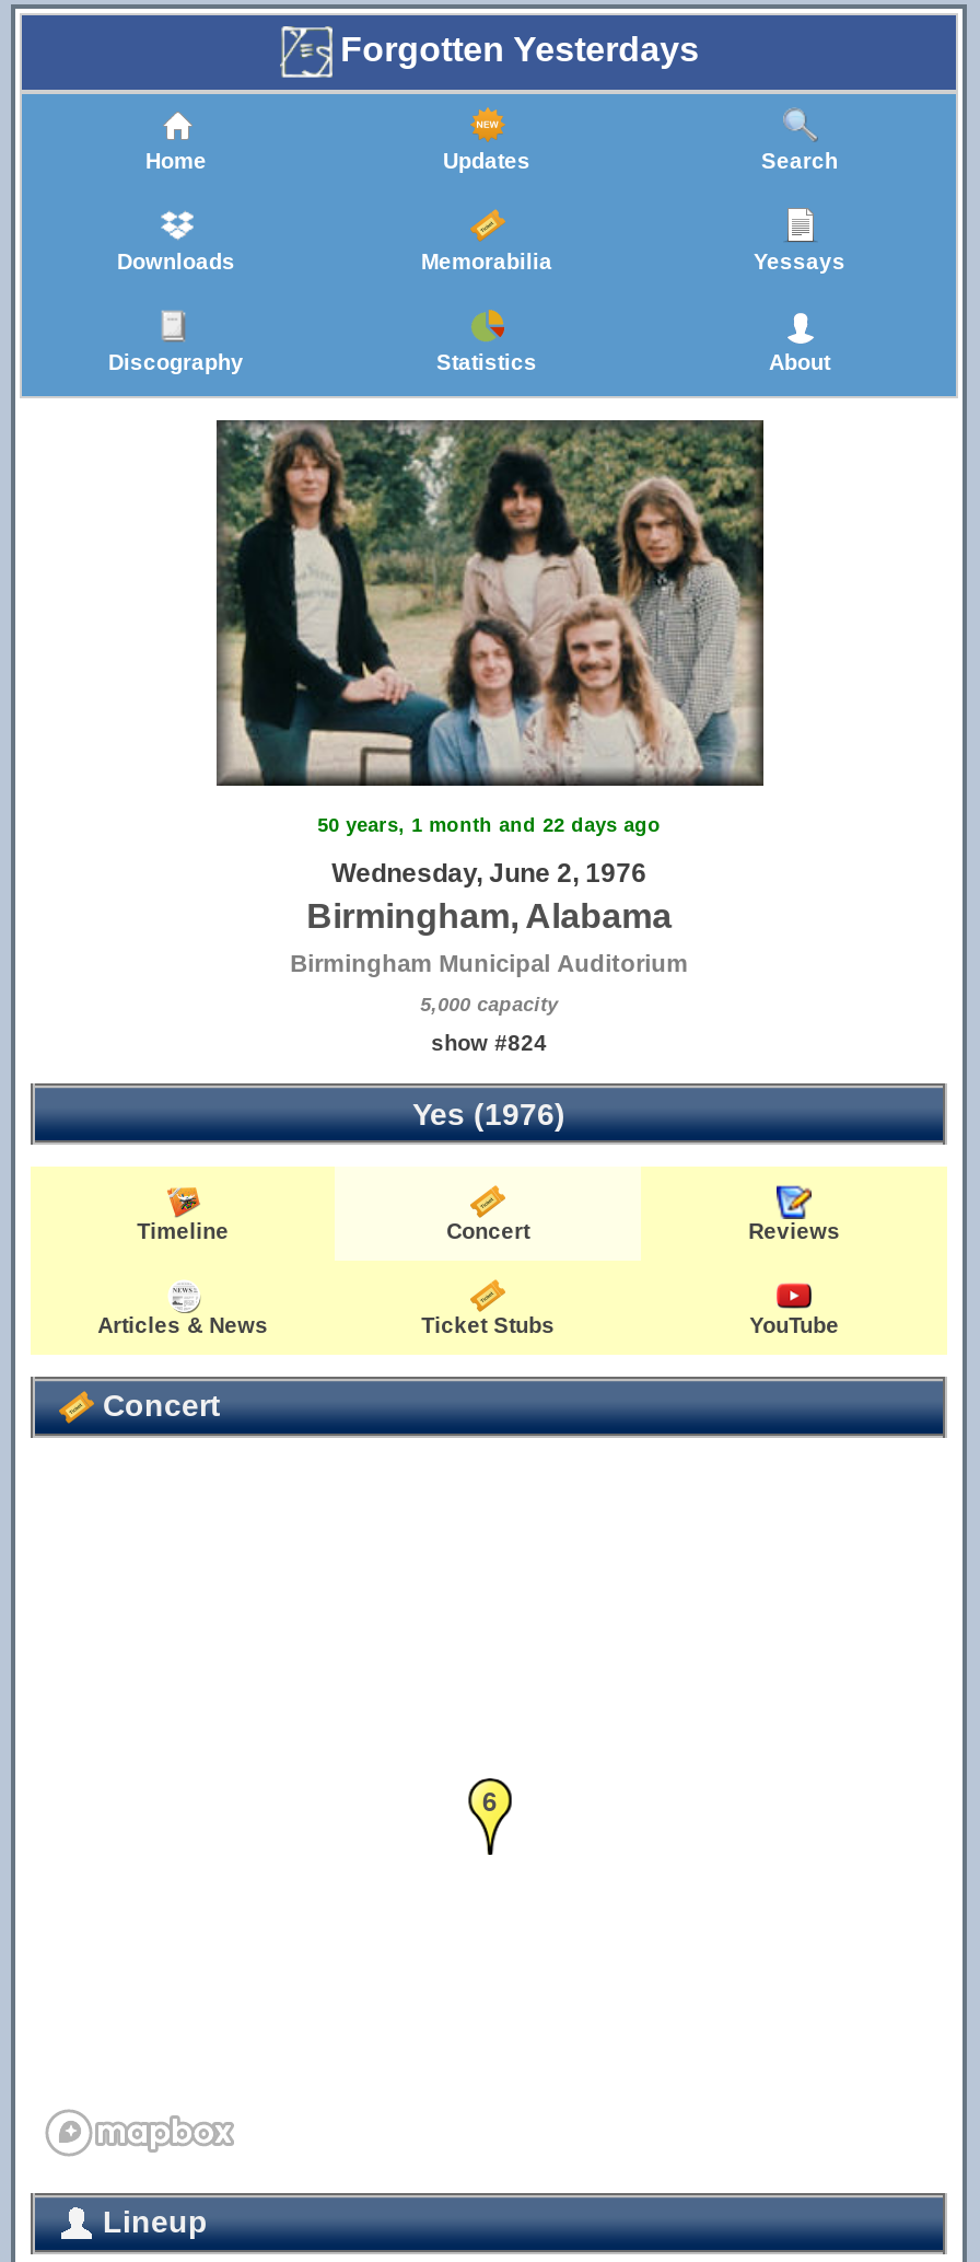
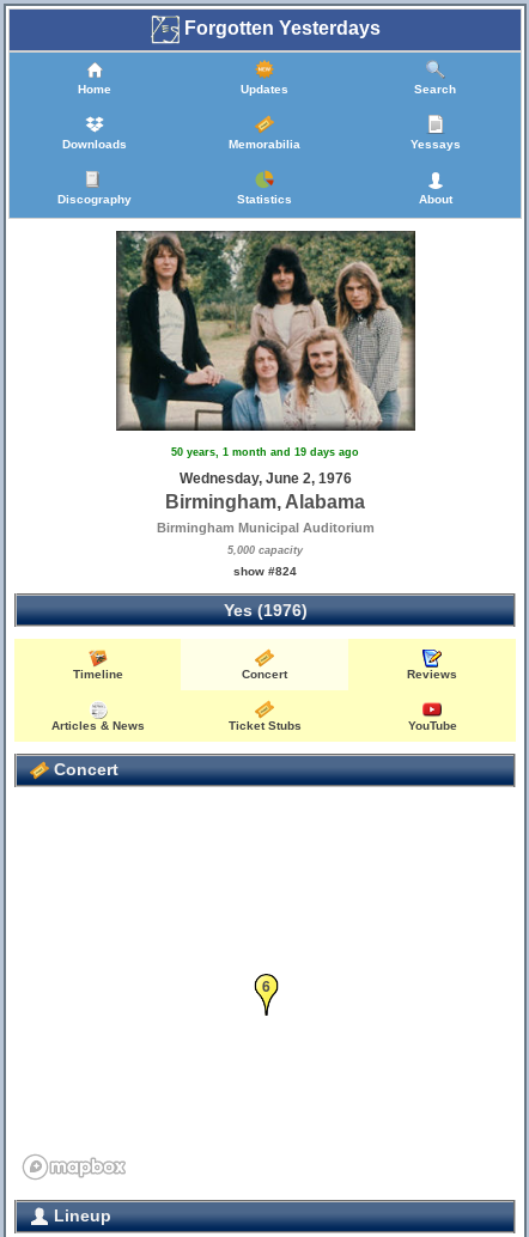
- 50 years, 1 month and 22 days ago
+ 50 years, 1 month and 19 days ago
